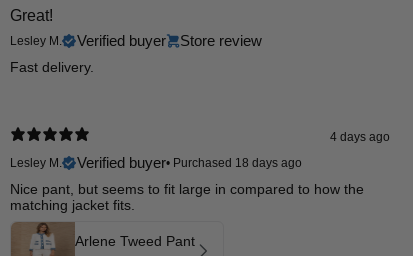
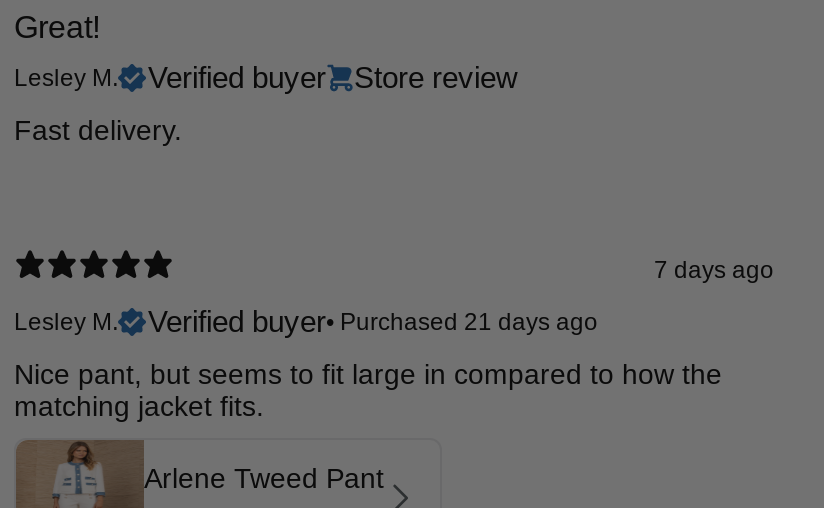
- 4 days ago
+ 7 days ago

- Verified buyer • Purchased 18 days ago
+ Verified buyer • Purchased 21 days ago
